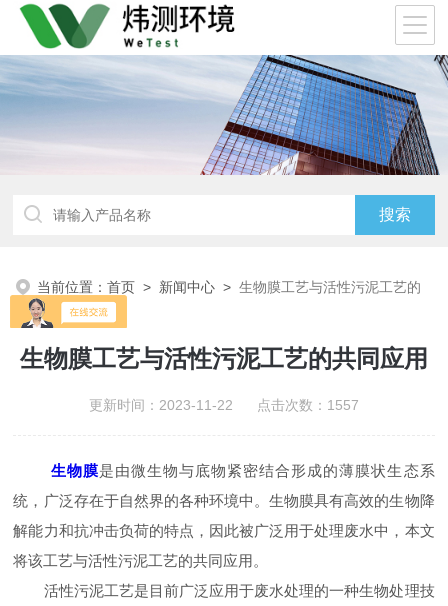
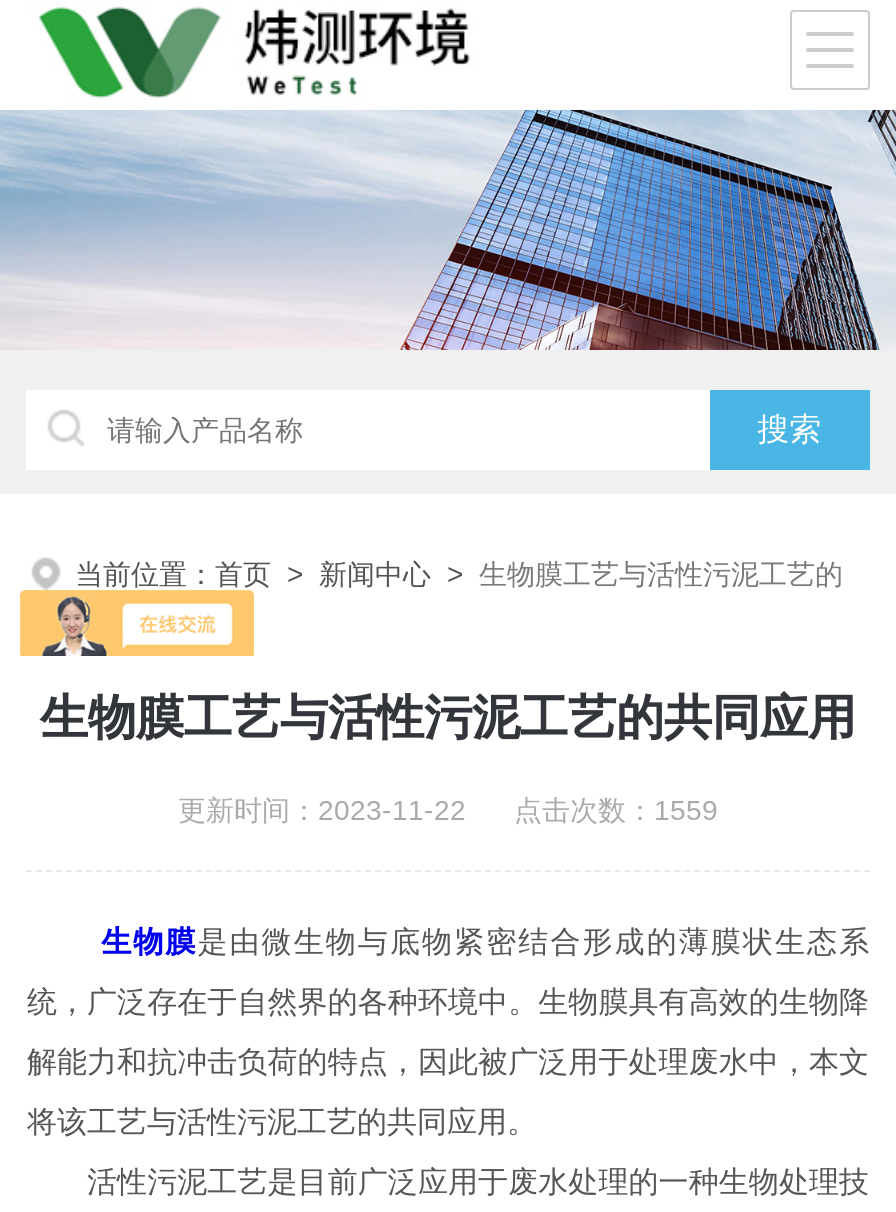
- 更新时间：2023-11-22 点击次数：1557
+ 更新时间：2023-11-22 点击次数：1559
